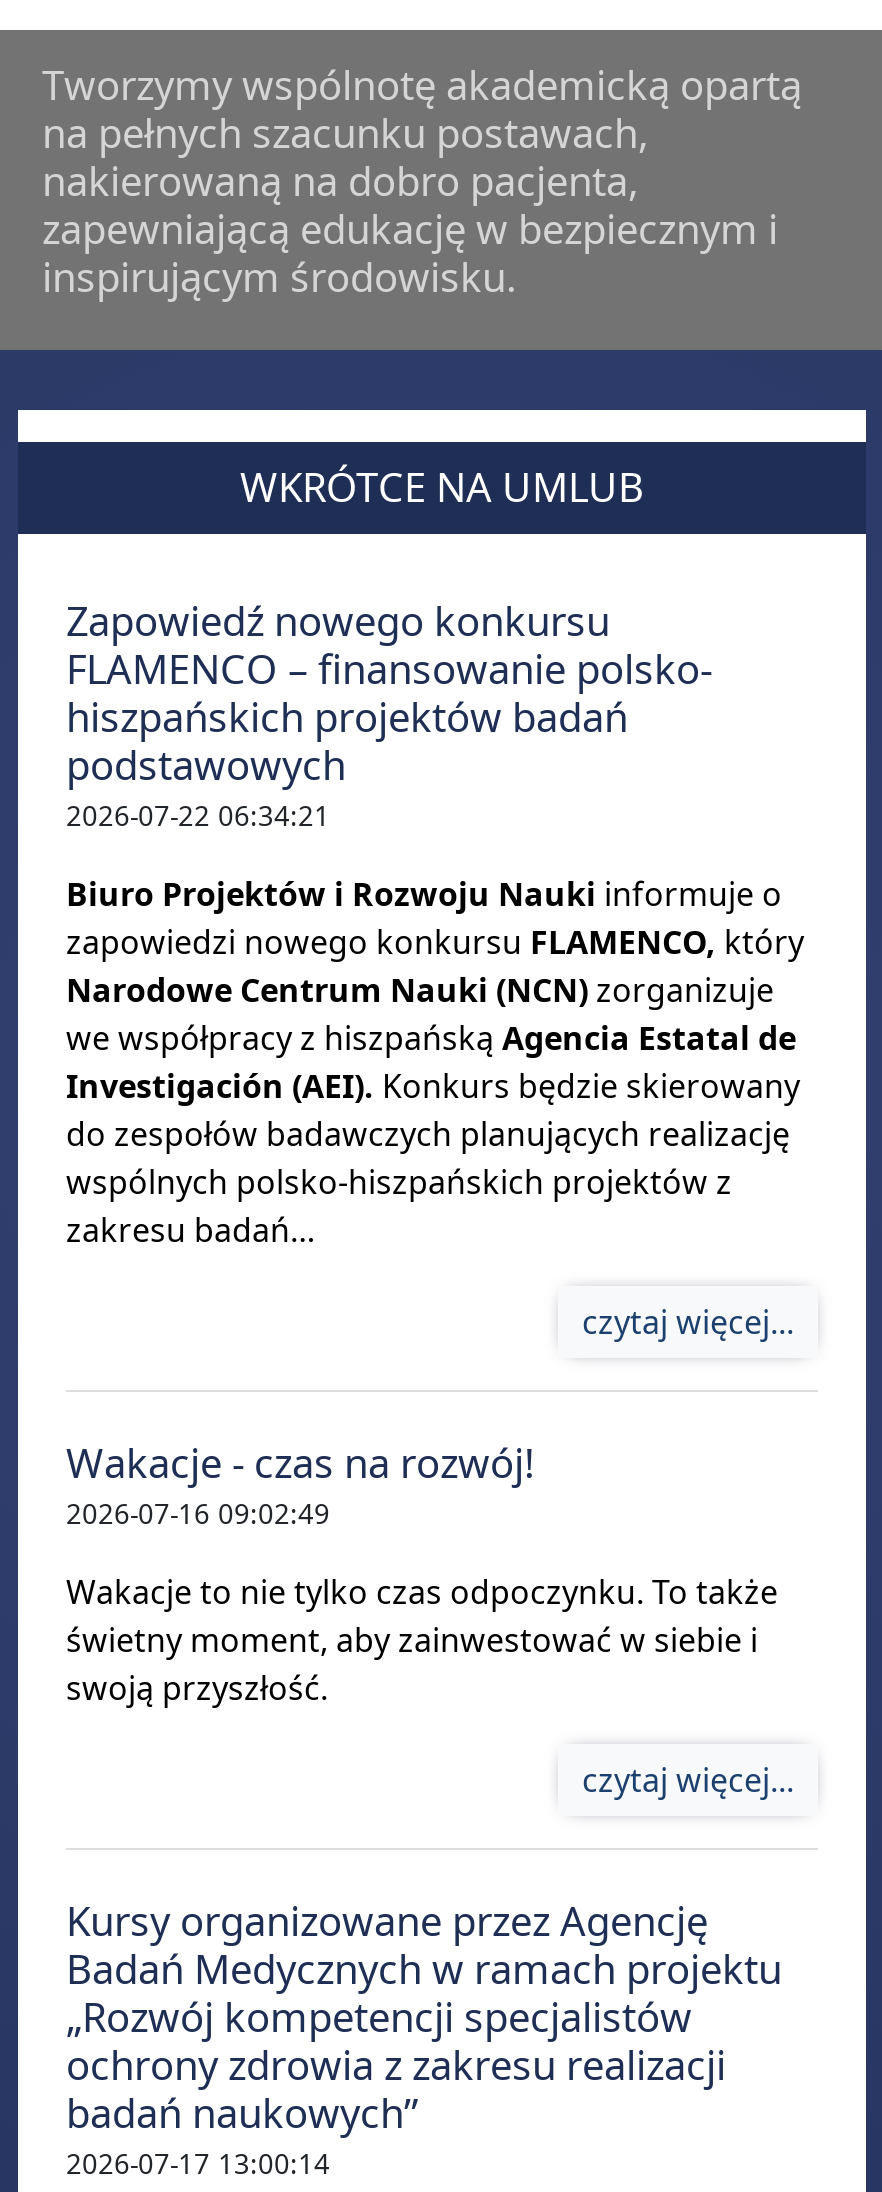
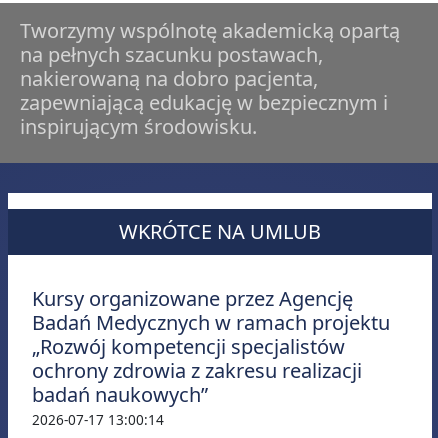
- Zapowiedź nowego konkursu
- FLAMENCO – finansowanie polsko-
- hiszpańskich projektów badań
- podstawowych
- 2026-07-22 06:34:21
- Biuro Projektów i Rozwoju Nauki informuje o
- zapowiedzi nowego konkursu FLAMENCO, który
- Narodowe Centrum Nauki (NCN) zorganizuje
- we współpracy z hiszpańską Agencia Estatal de
- Investigación (AEI). Konkurs będzie skierowany
- do zespołów badawczych planujących realizację
- wspólnych polsko-hiszpańskich projektów z
- zakresu badań…
- czytaj więcej...
- Wakacje - czas na rozwój!
- 2026-07-16 09:02:49
- Wakacje to nie tylko czas odpoczynku. To także
- świetny moment, aby zainwestować w siebie i
- swoją przyszłość.
- czytaj więcej...
